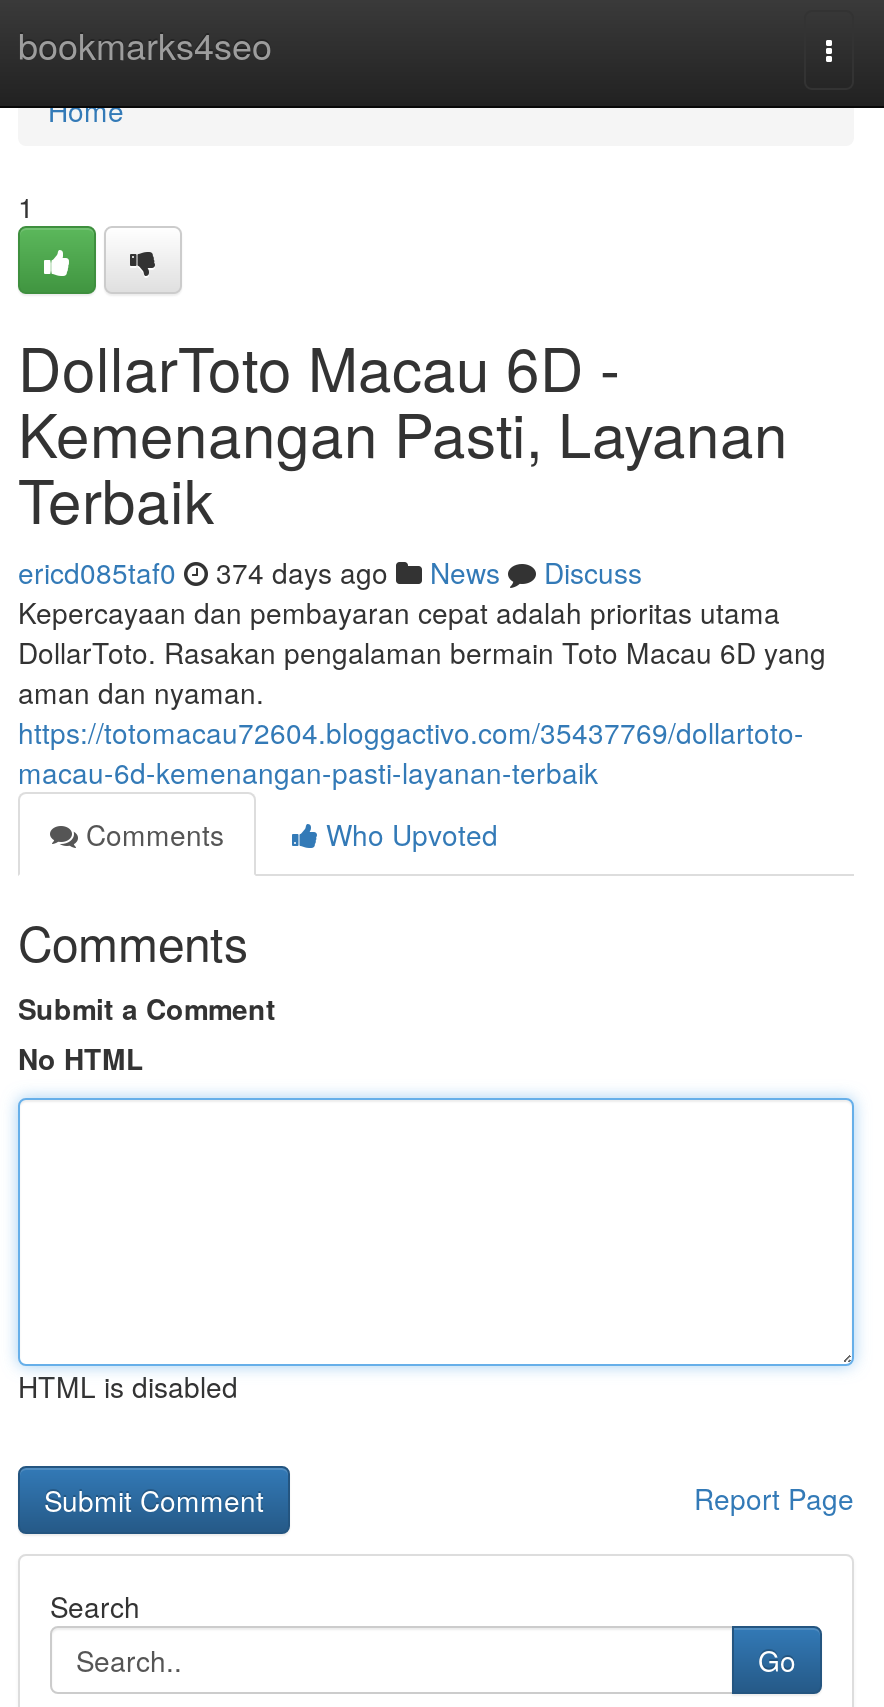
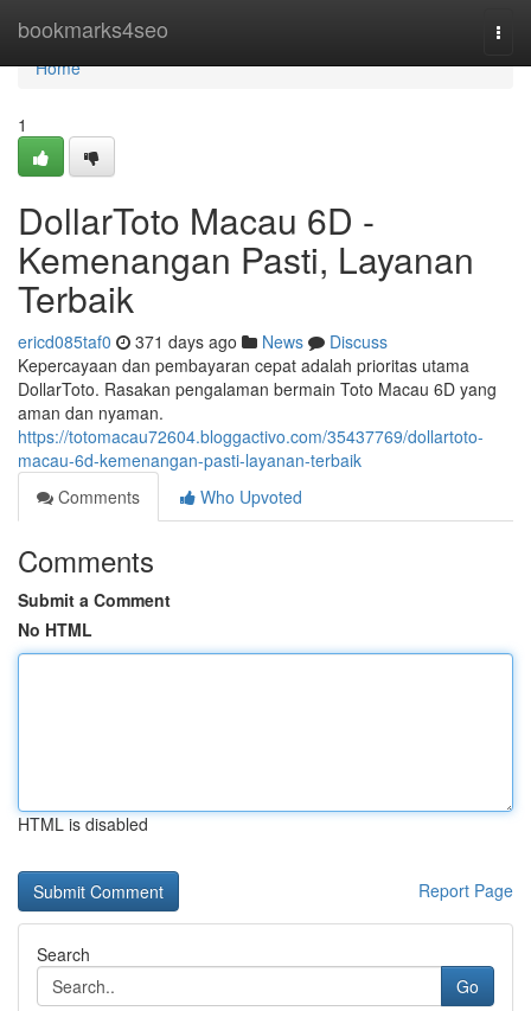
- ericd085taf0 374 days ago News Discuss
+ ericd085taf0 371 days ago News Discuss
